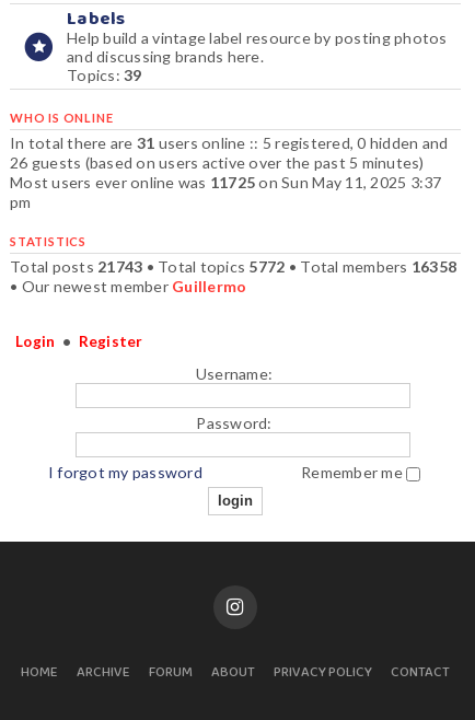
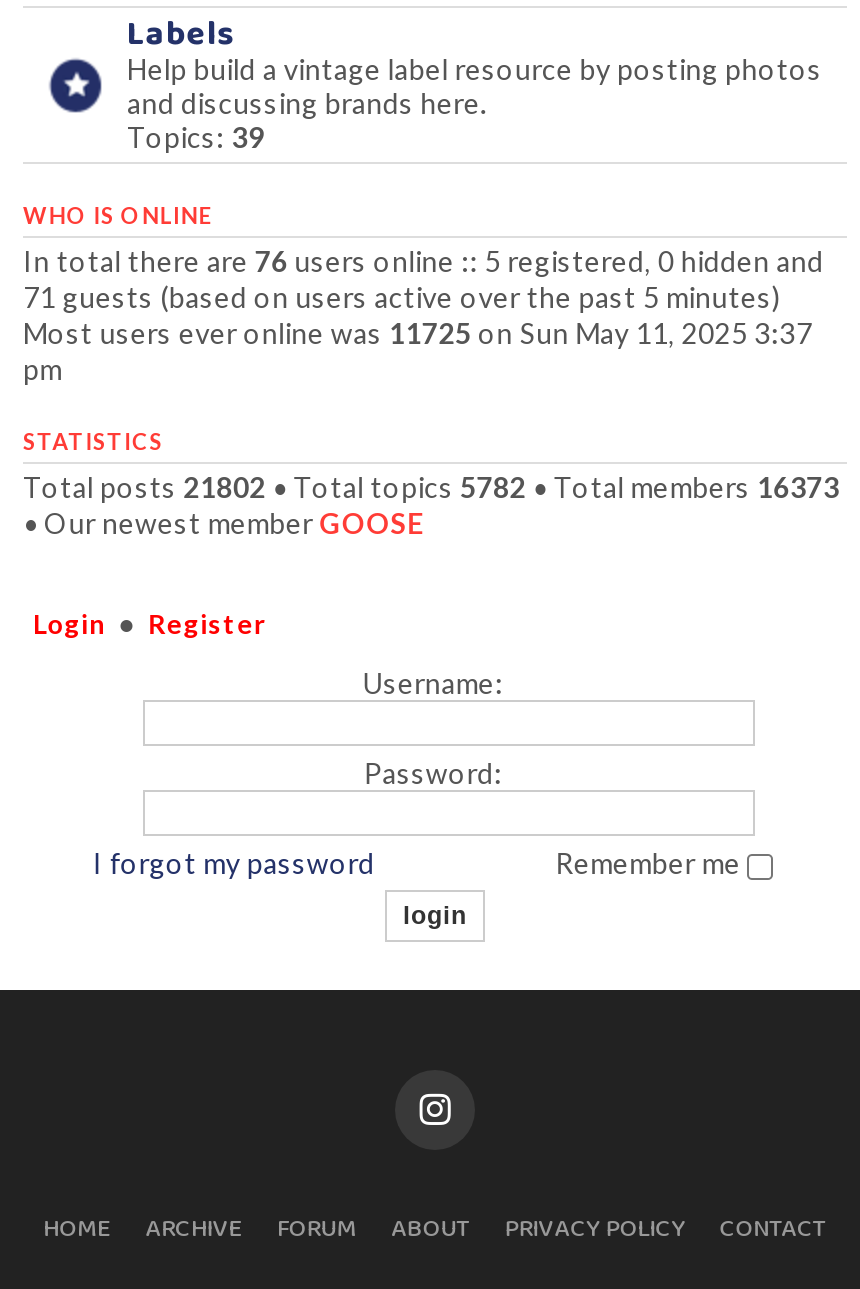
- In total there are 31 users online :: 5 registered, 0 hidden and
+ In total there are 76 users online :: 5 registered, 0 hidden and

- 26 guests (based on users active over the past 5 minutes)
+ 71 guests (based on users active over the past 5 minutes)

- Total posts 21743 • Total topics 5772 • Total members 16358
+ Total posts 21802 • Total topics 5782 • Total members 16373

- • Our newest member Guillermo
+ • Our newest member GOOSE
